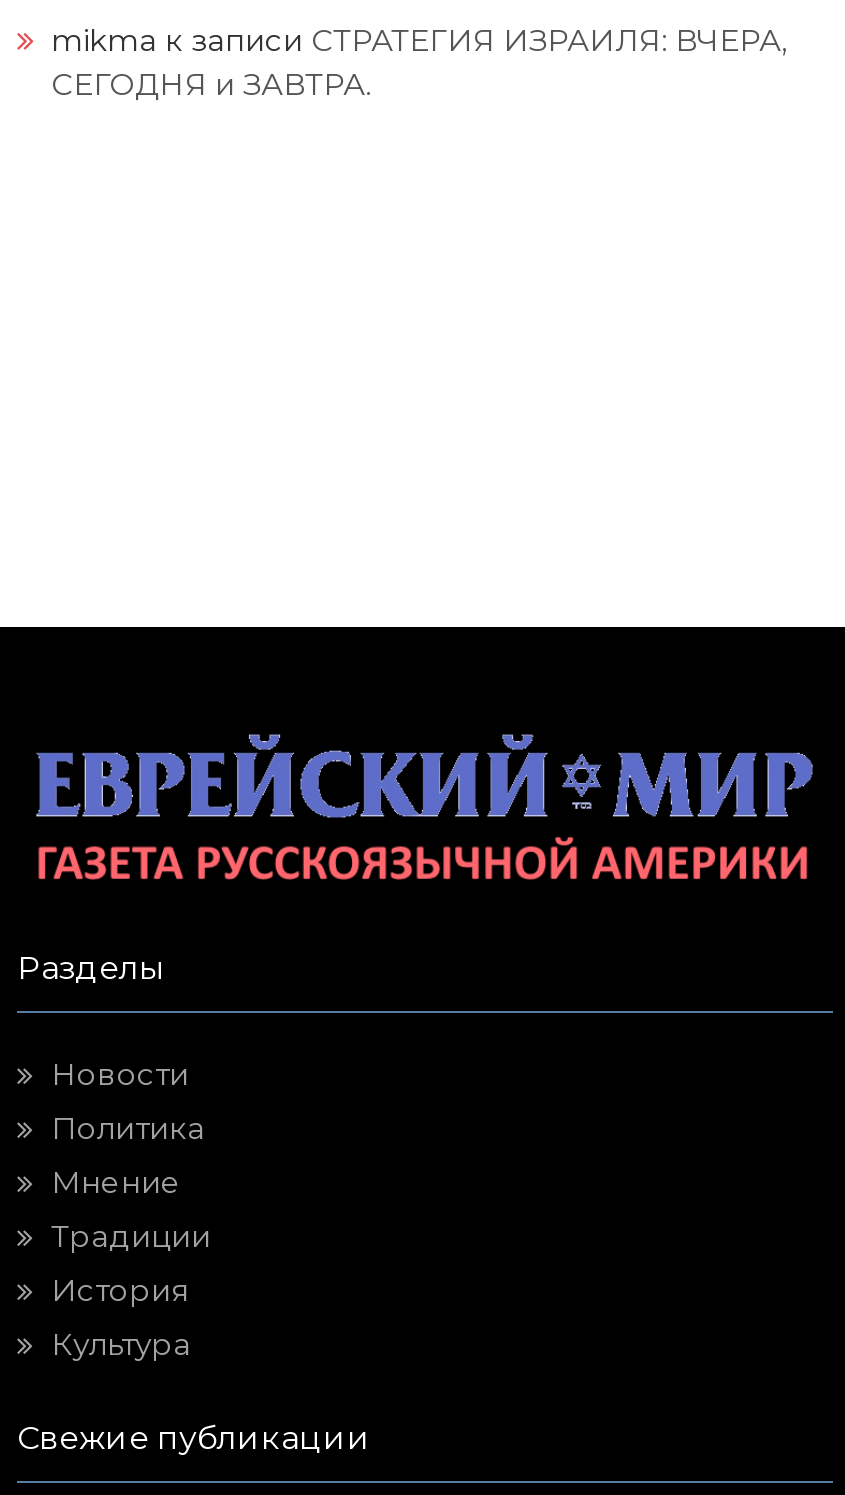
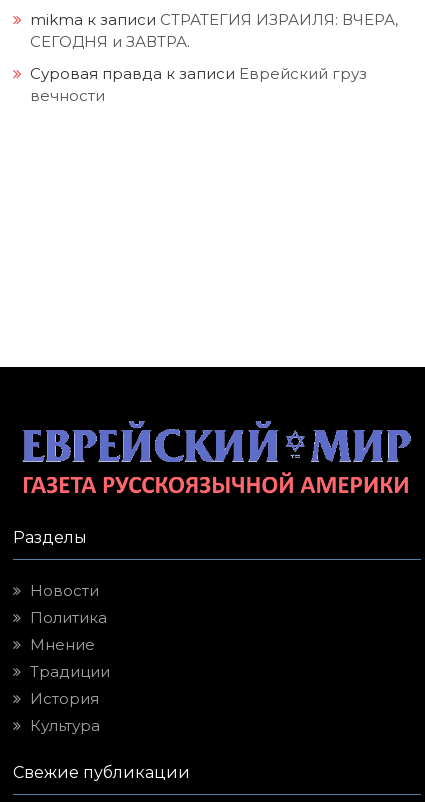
+ Суровая правда к записи Еврейский груз
+ вечности
